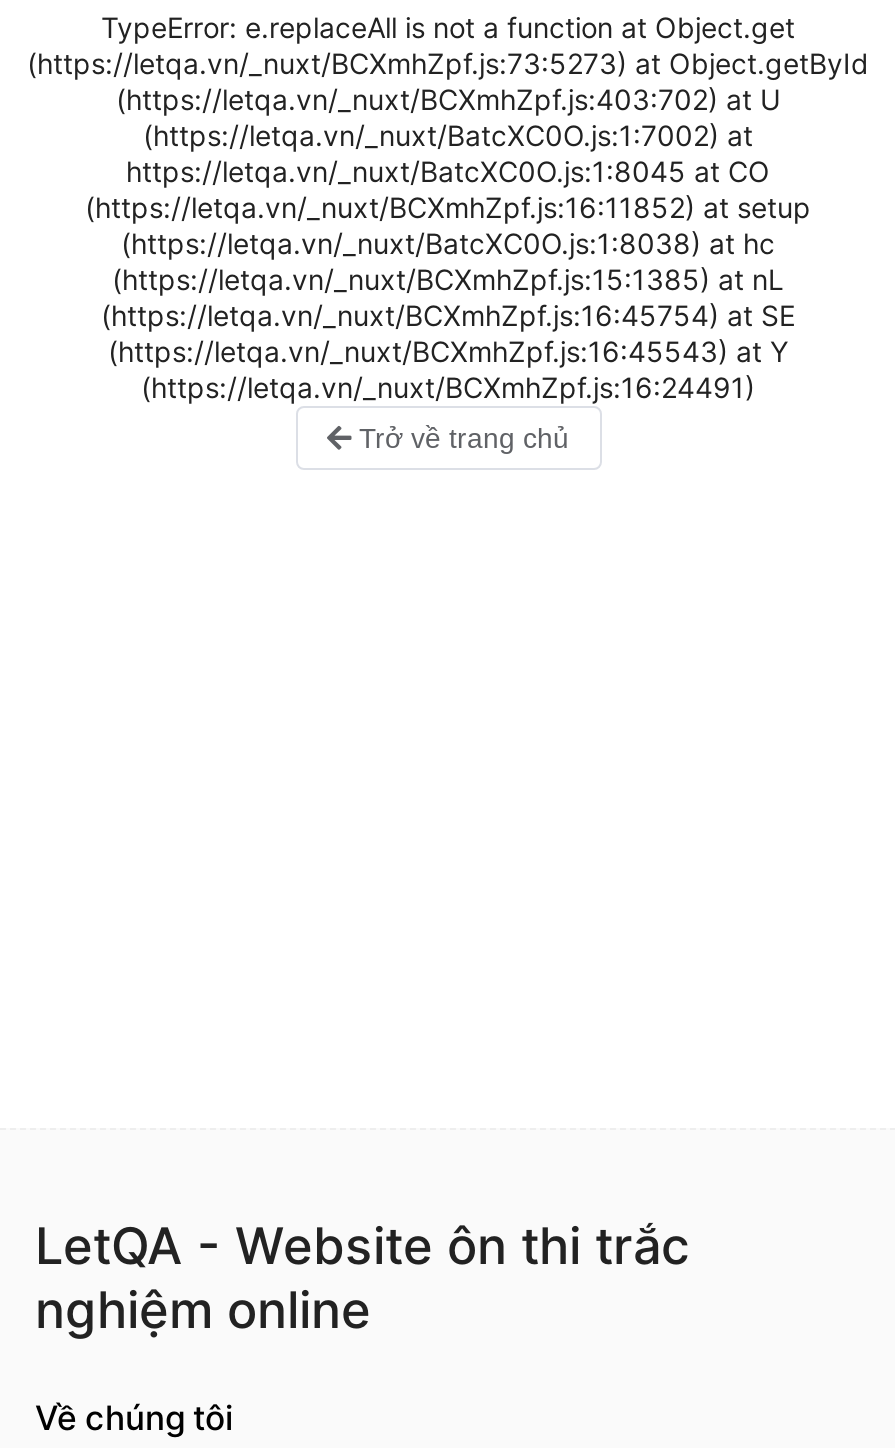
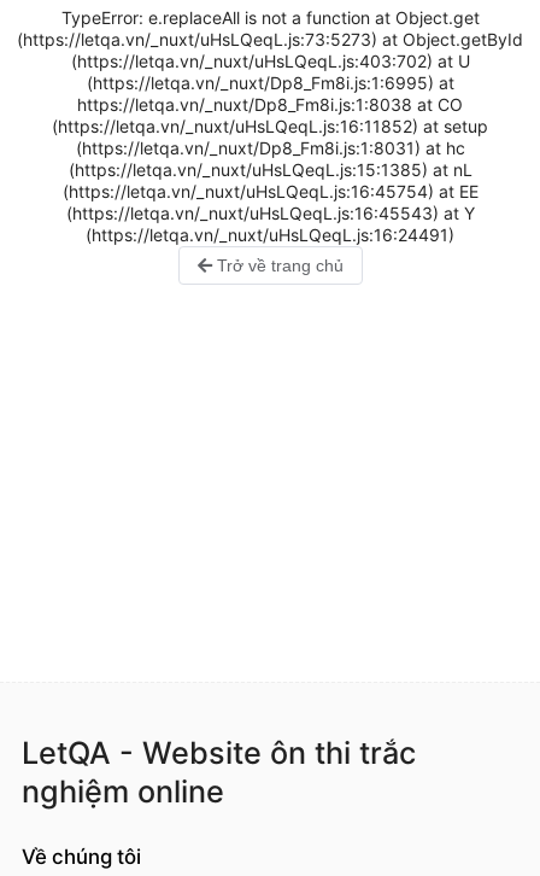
- (https://letqa.vn/_nuxt/BCXmhZpf.js:73:5273) at Object.getById
- (https://letqa.vn/_nuxt/BCXmhZpf.js:403:702) at U
- (https://letqa.vn/_nuxt/BatcXC0O.js:1:7002) at
- https://letqa.vn/_nuxt/BatcXC0O.js:1:8045 at CO
- (https://letqa.vn/_nuxt/BCXmhZpf.js:16:11852) at setup
- (https://letqa.vn/_nuxt/BatcXC0O.js:1:8038) at hc
- (https://letqa.vn/_nuxt/BCXmhZpf.js:15:1385) at nL
- (https://letqa.vn/_nuxt/BCXmhZpf.js:16:45754) at SE
- (https://letqa.vn/_nuxt/BCXmhZpf.js:16:45543) at Y
- (https://letqa.vn/_nuxt/BCXmhZpf.js:16:24491)
+ (https://letqa.vn/_nuxt/uHsLQeqL.js:73:5273) at Object.getById
+ (https://letqa.vn/_nuxt/uHsLQeqL.js:403:702) at U
+ (https://letqa.vn/_nuxt/Dp8_Fm8i.js:1:6995) at
+ https://letqa.vn/_nuxt/Dp8_Fm8i.js:1:8038 at CO
+ (https://letqa.vn/_nuxt/uHsLQeqL.js:16:11852) at setup
+ (https://letqa.vn/_nuxt/Dp8_Fm8i.js:1:8031) at hc
+ (https://letqa.vn/_nuxt/uHsLQeqL.js:15:1385) at nL
+ (https://letqa.vn/_nuxt/uHsLQeqL.js:16:45754) at EE
+ (https://letqa.vn/_nuxt/uHsLQeqL.js:16:45543) at Y
+ (https://letqa.vn/_nuxt/uHsLQeqL.js:16:24491)
